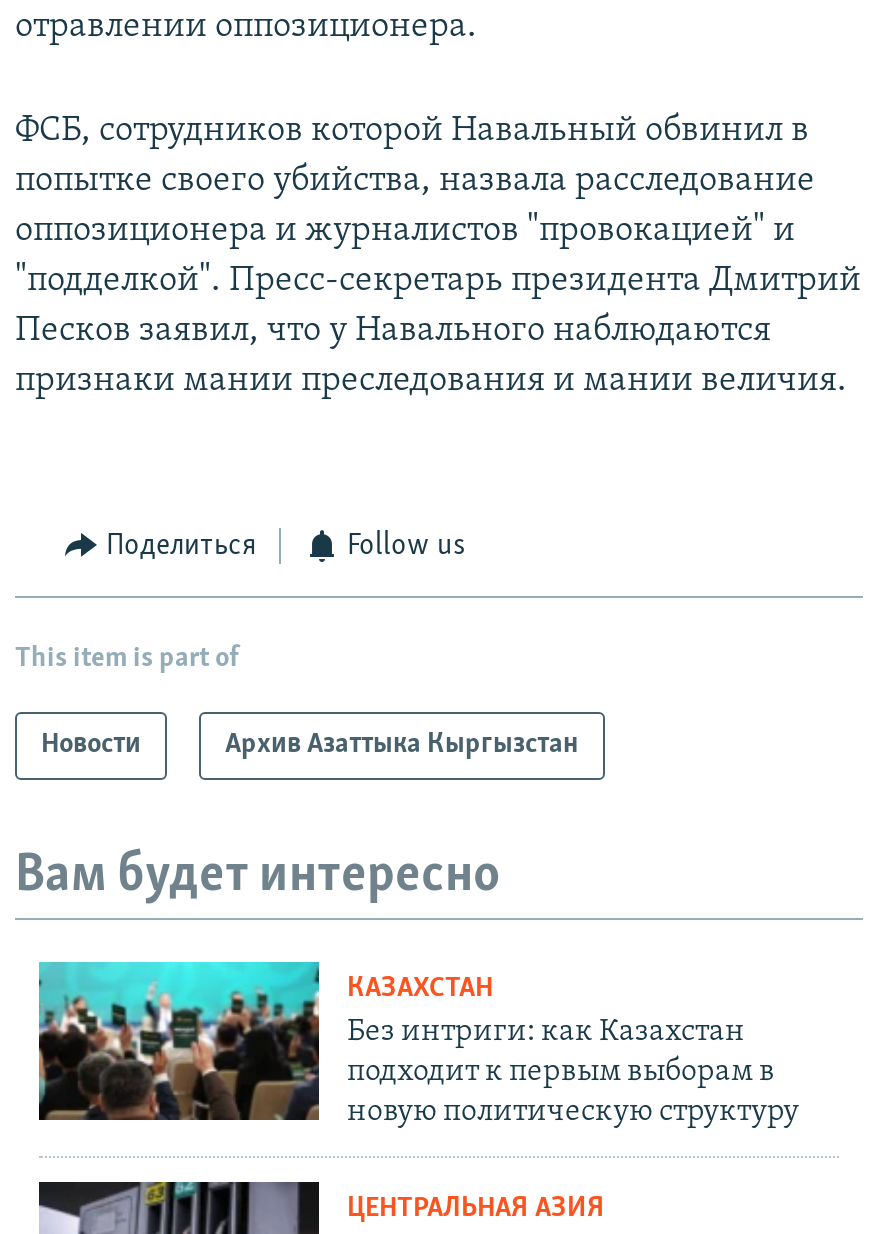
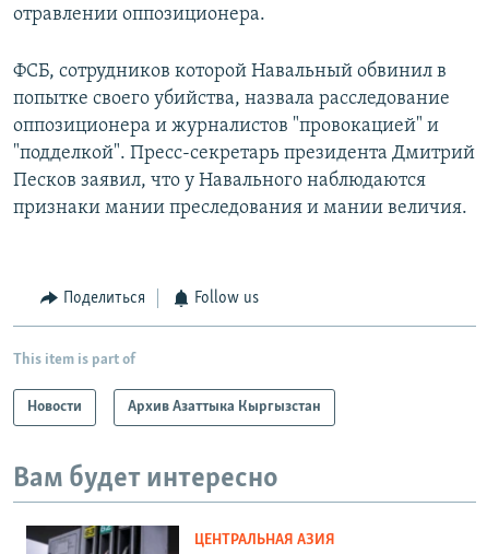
- [image]
- КАЗАХСТАН
- Без интриги: как Казахстан
- подходит к первым выборам в
- новую политическую структуру
